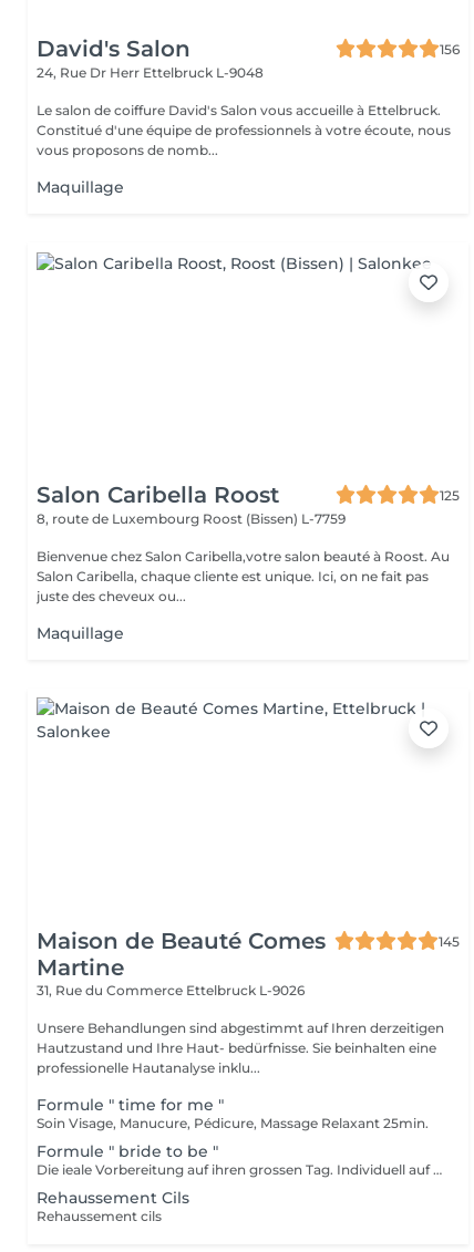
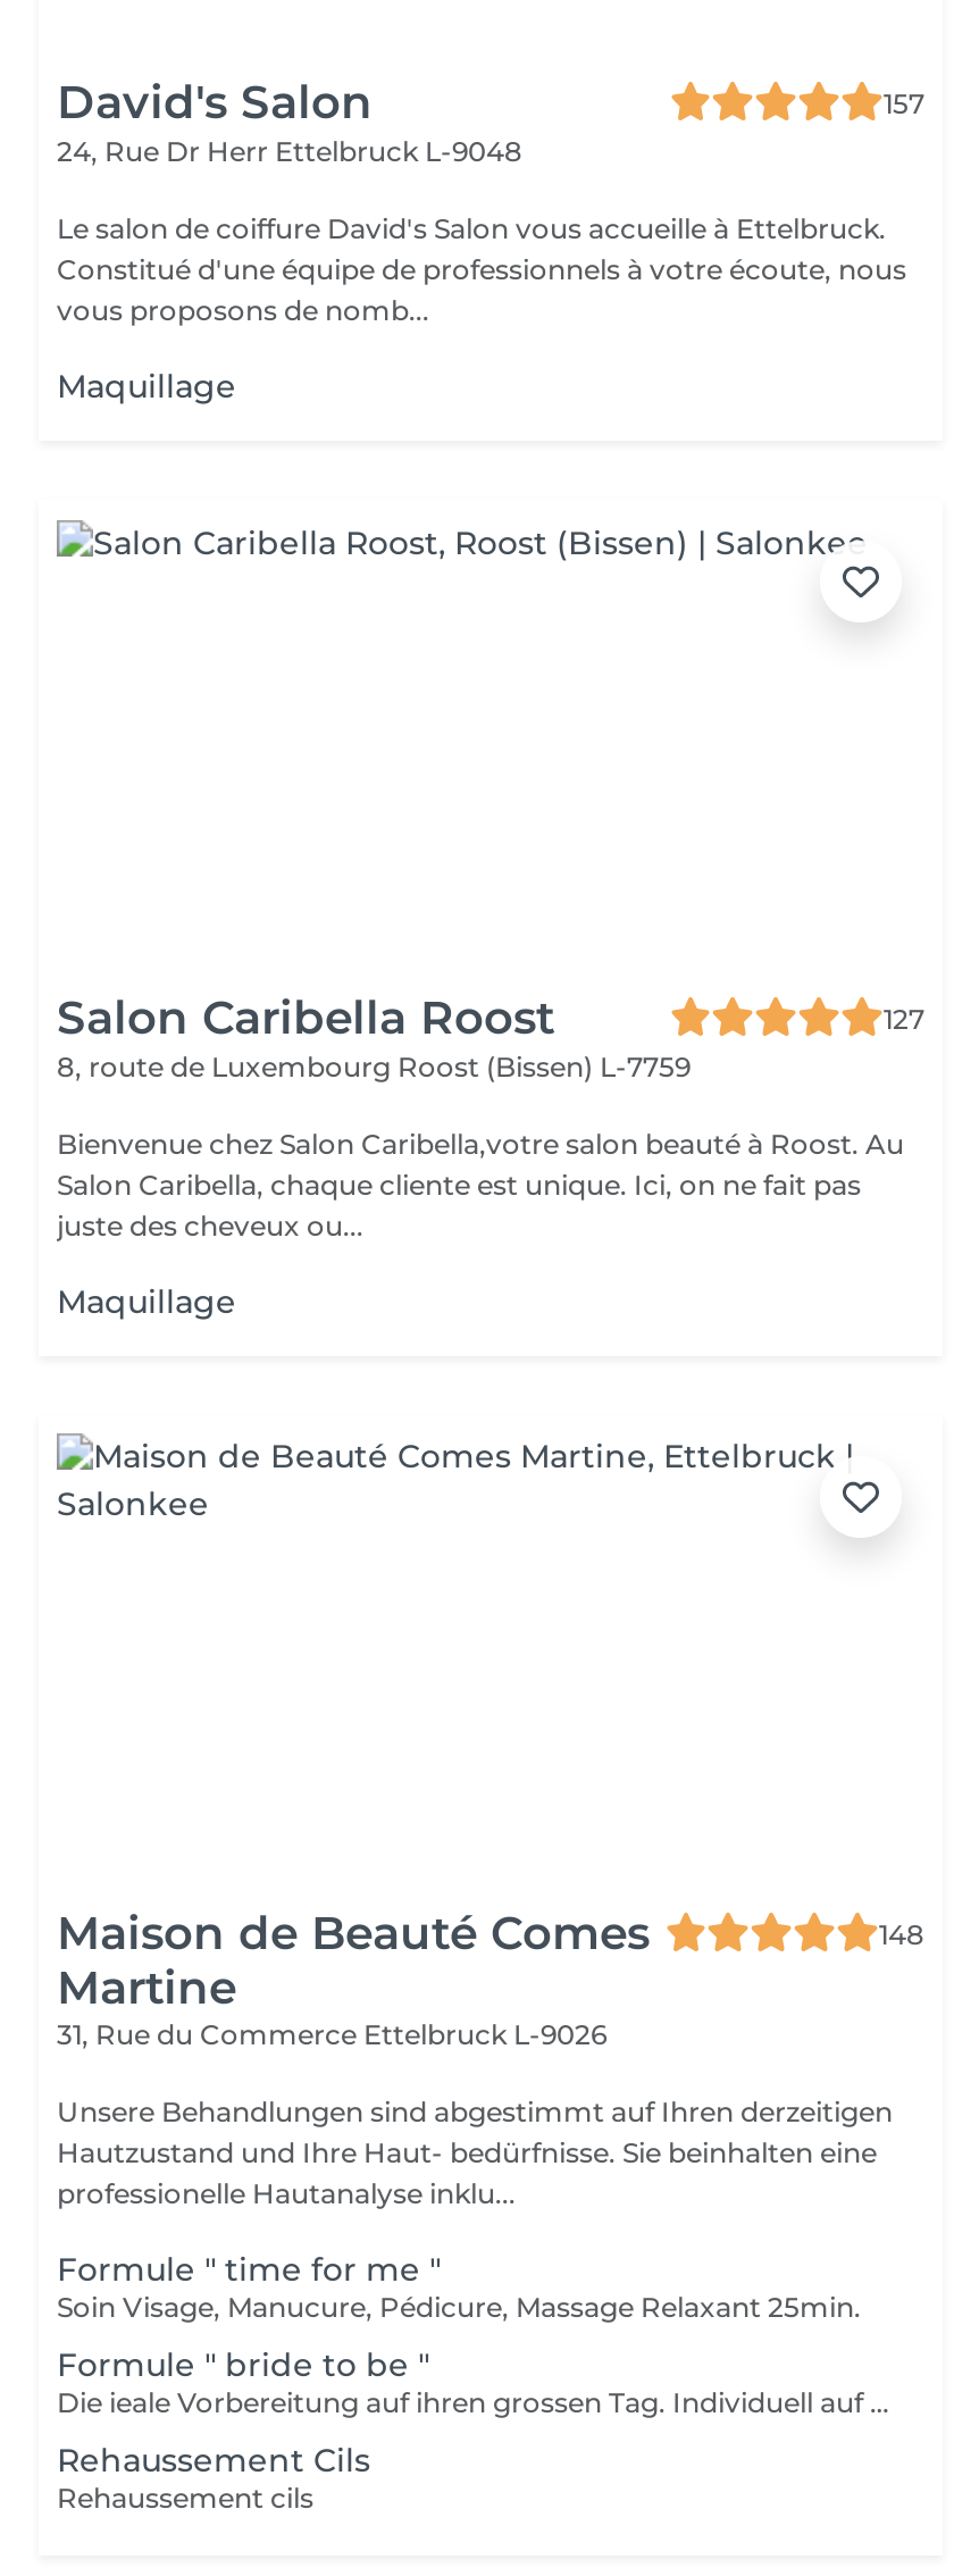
- 156
+ 157

- 125
+ 127

- 145
+ 148
